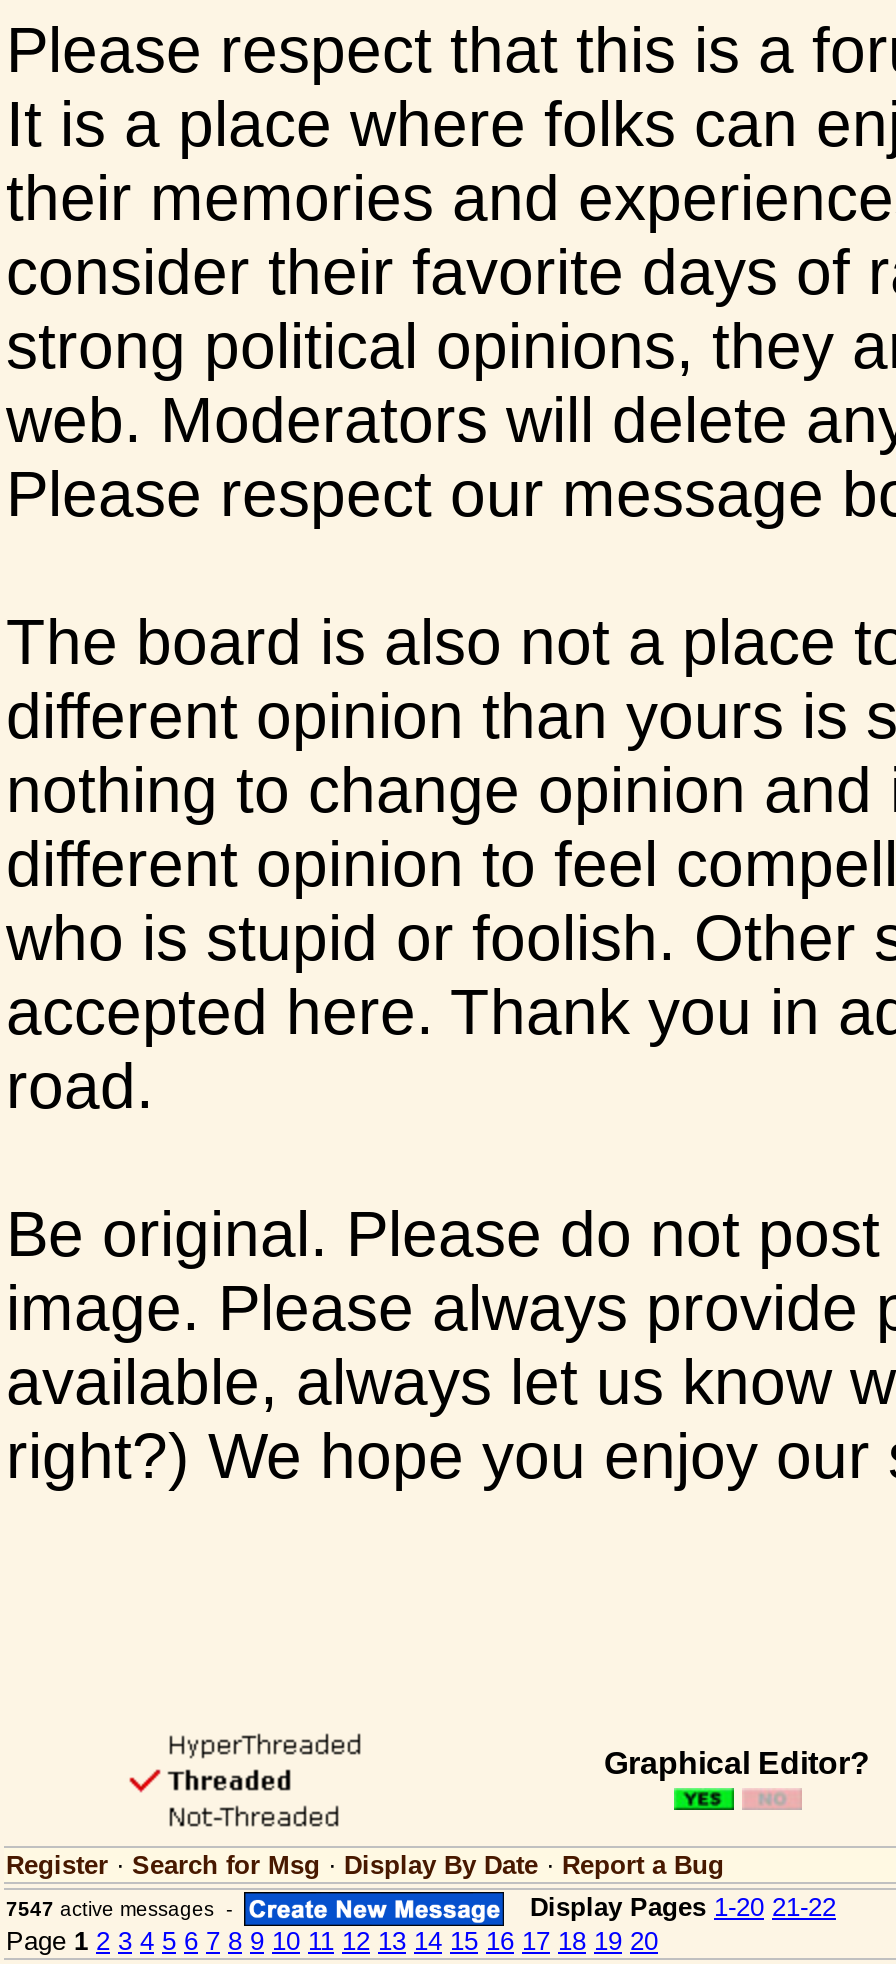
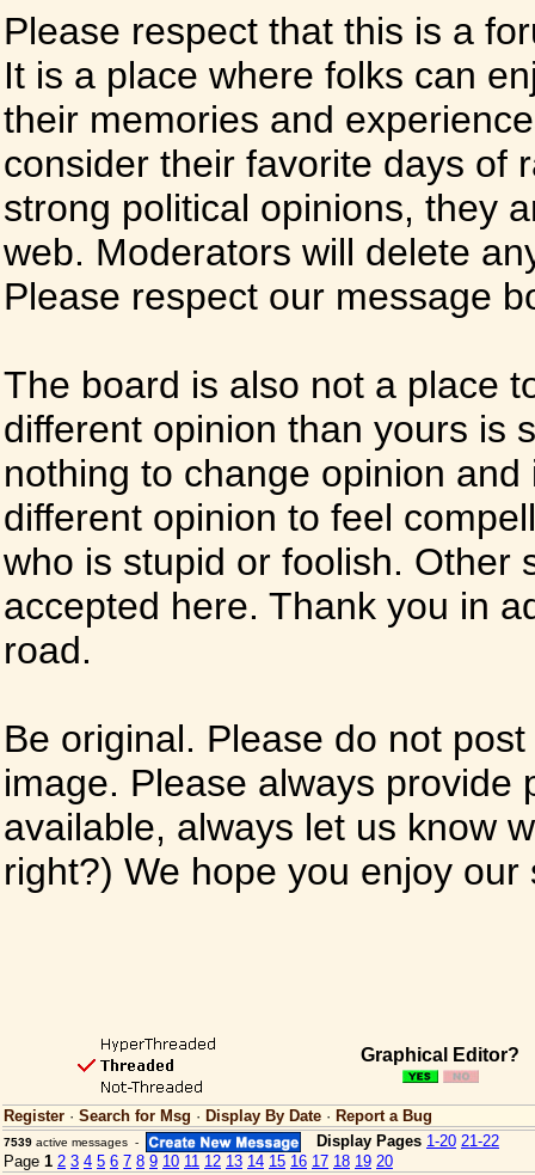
- 7547 active messages -
+ 7539 active messages -
